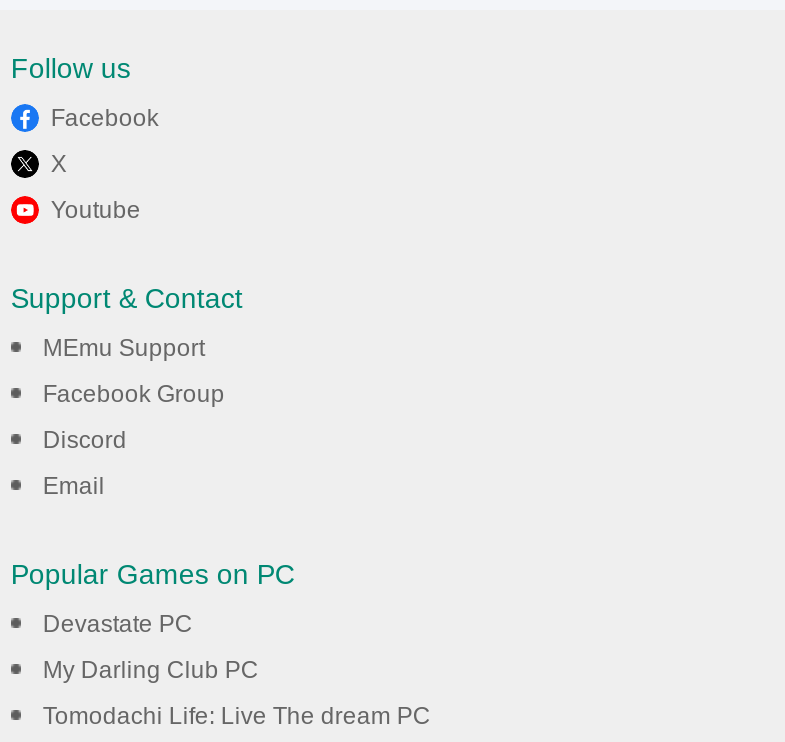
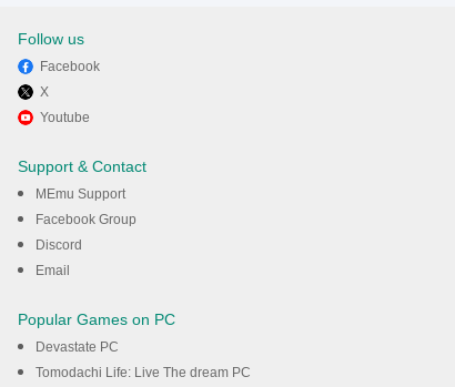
- My Darling Club PC
